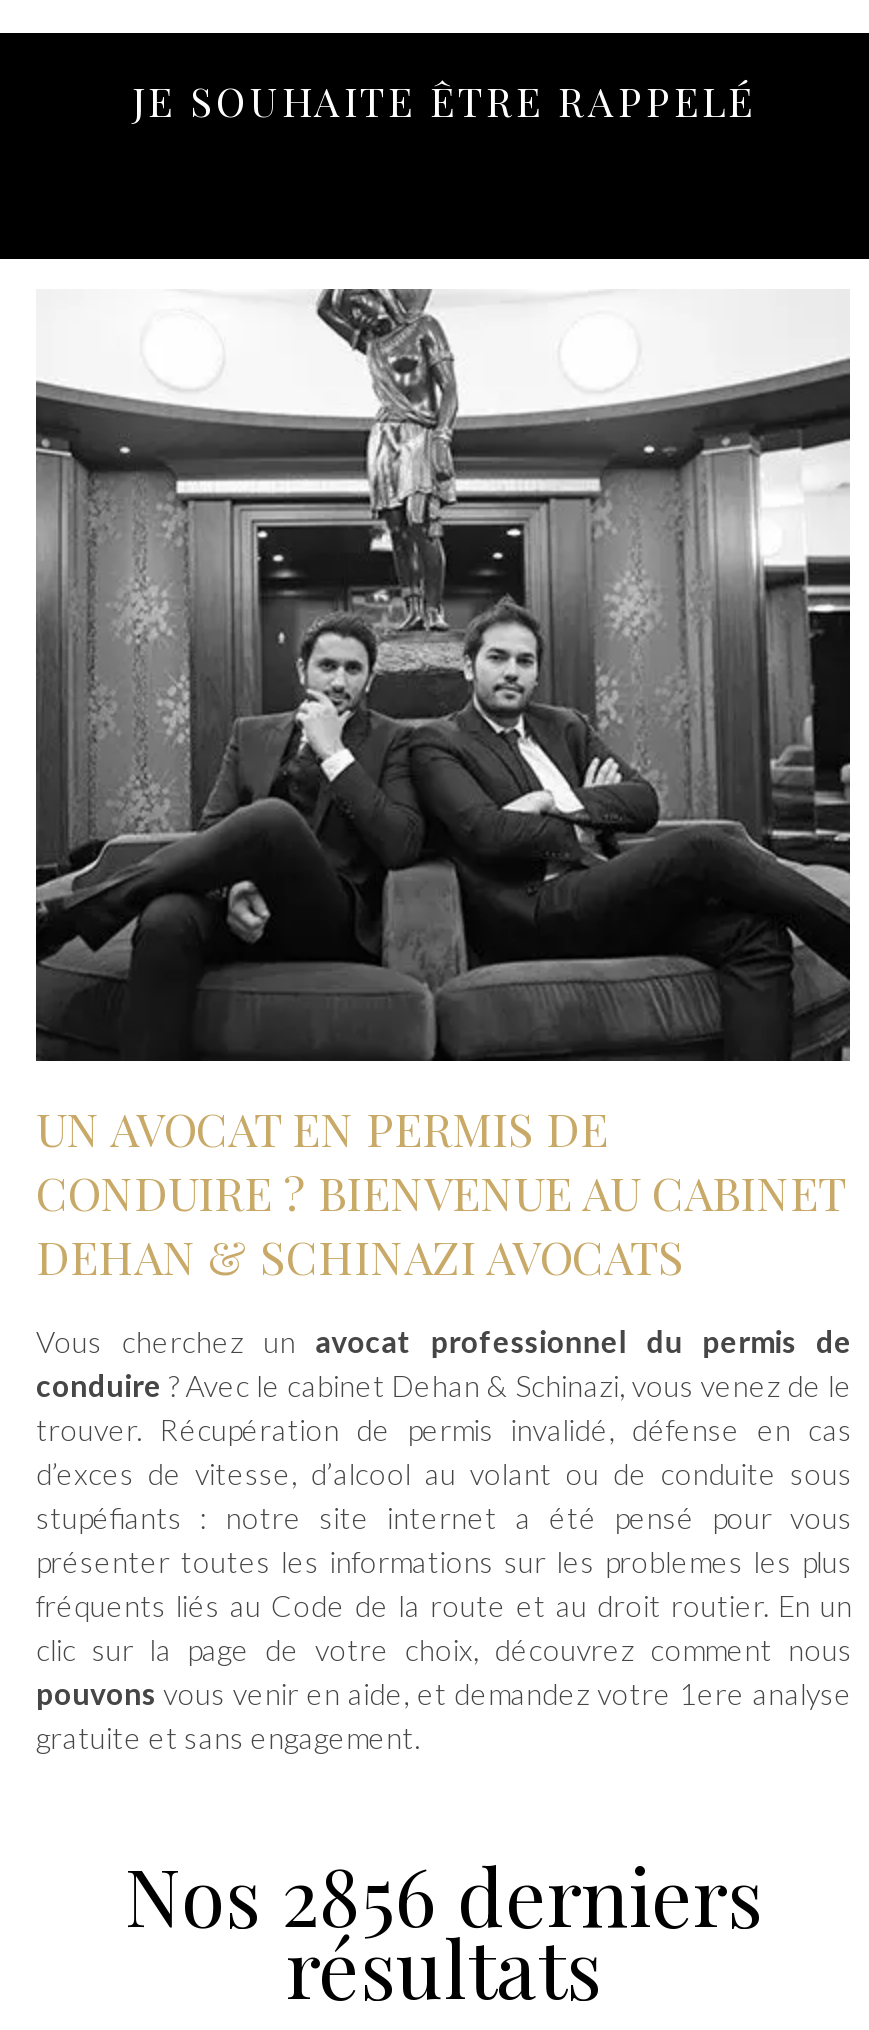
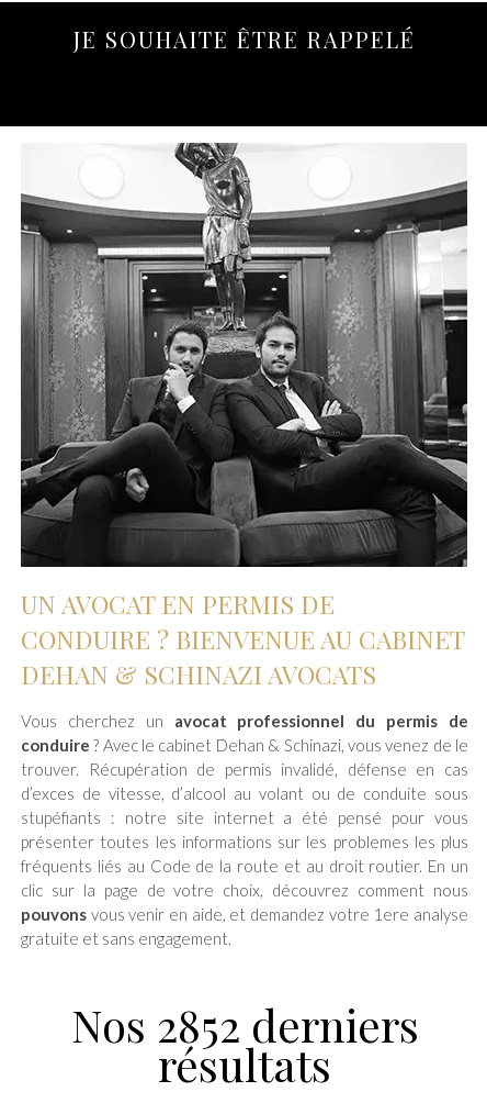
- Nos 2856 derniers
+ Nos 2852 derniers
